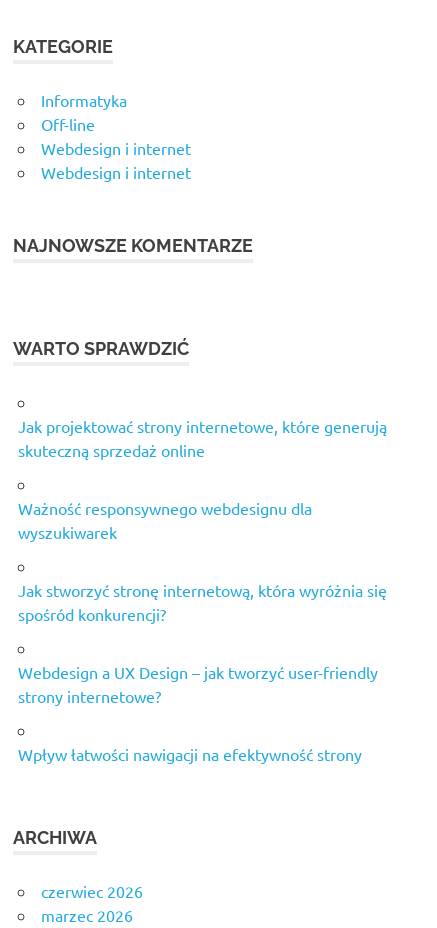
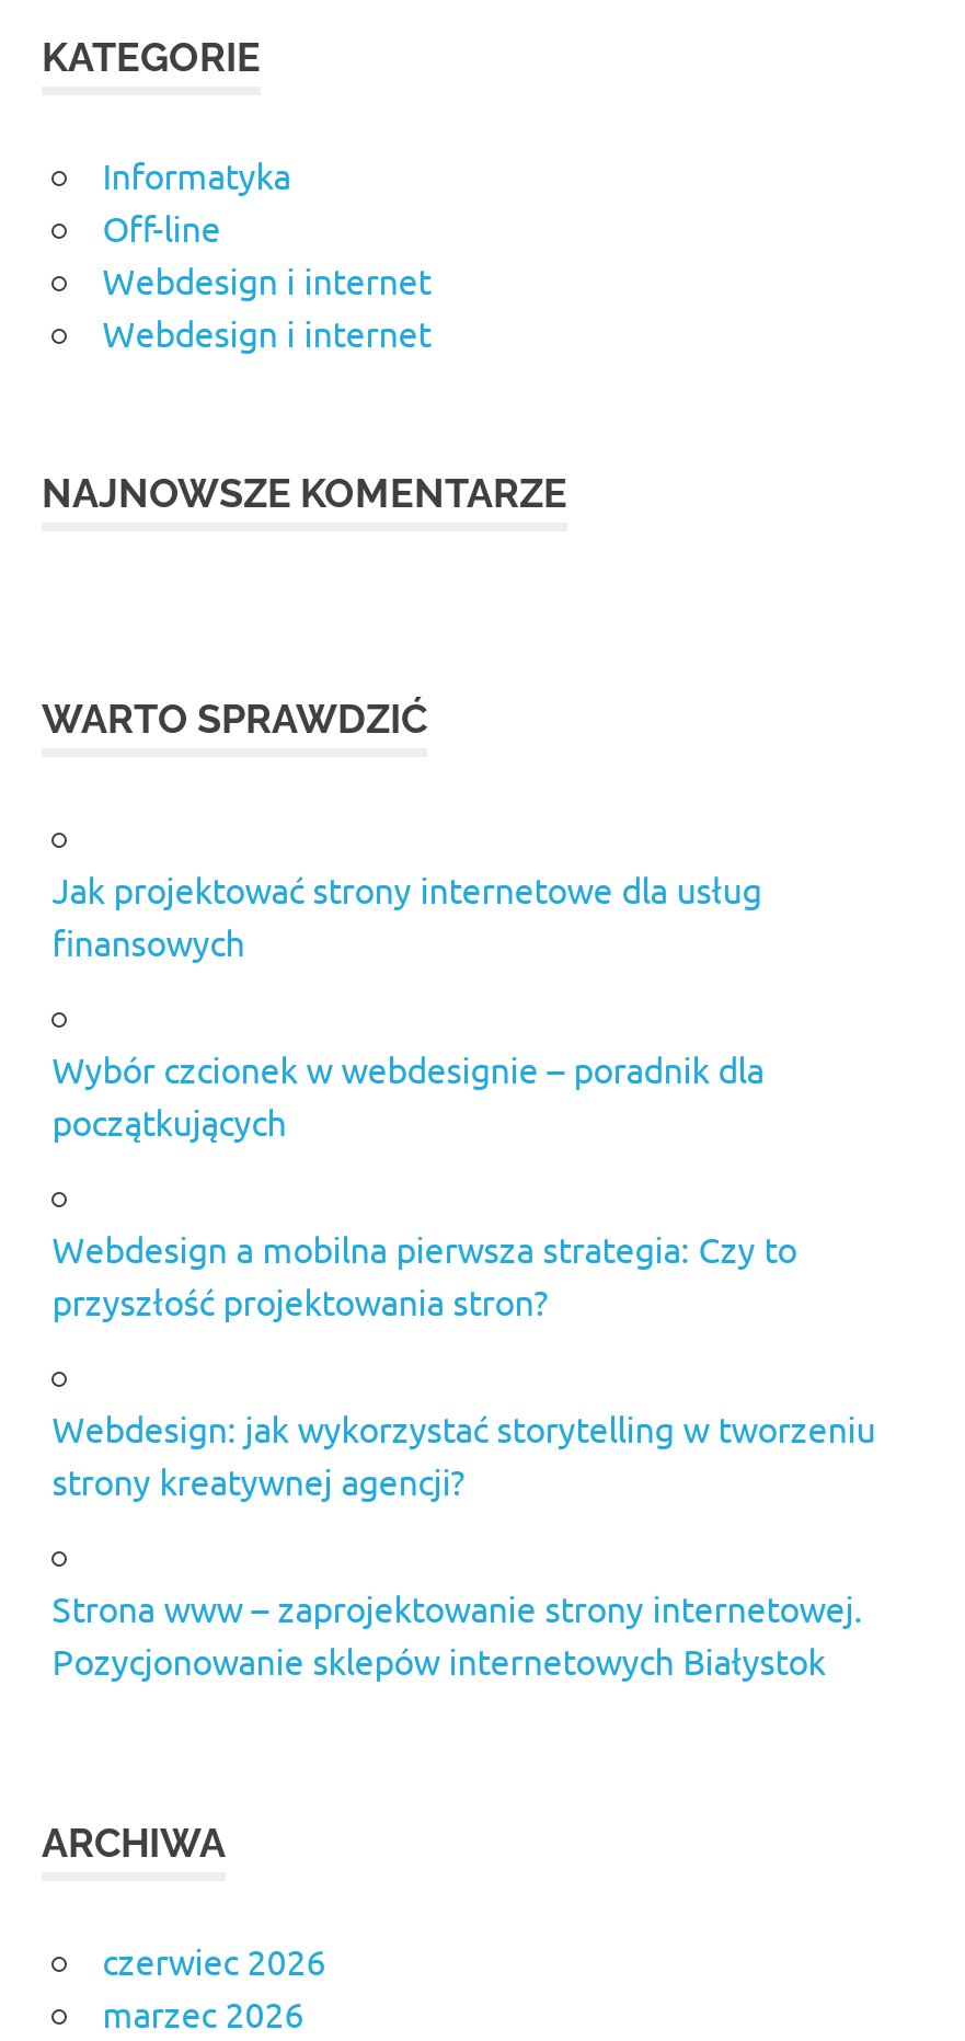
- Jak projektować strony internetowe, które generują
- skuteczną sprzedaż online
+ Jak projektować strony internetowe dla usług
+ finansowych

- Ważność responsywnego webdesignu dla
- wyszukiwarek
+ Wybór czcionek w webdesignie – poradnik dla
+ początkujących

- Jak stworzyć stronę internetową, która wyróżnia się
- spośród konkurencji?
+ Webdesign a mobilna pierwsza strategia: Czy to
+ przyszłość projektowania stron?

- Webdesign a UX Design – jak tworzyć user-friendly
- strony internetowe?
+ Webdesign: jak wykorzystać storytelling w tworzeniu
+ strony kreatywnej agencji?

- Wpływ łatwości nawigacji na efektywność strony
+ Strona www – zaprojektowanie strony internetowej.
+ Pozycjonowanie sklepów internetowych Białystok
